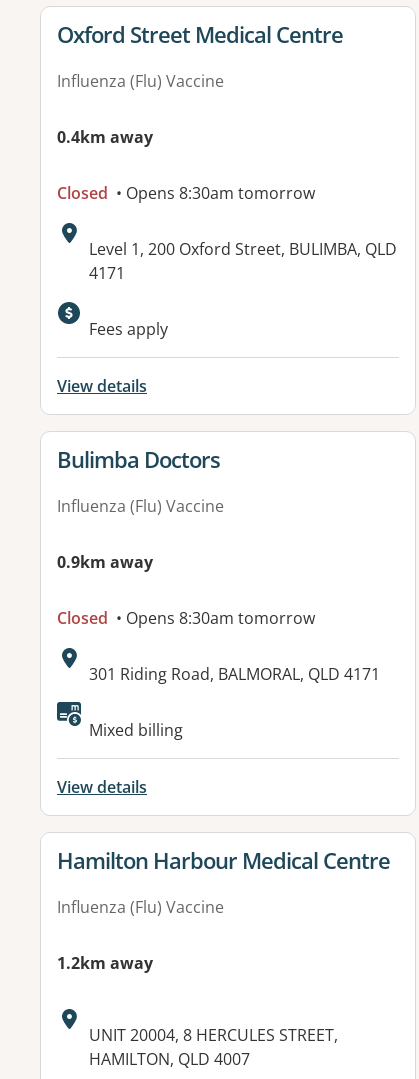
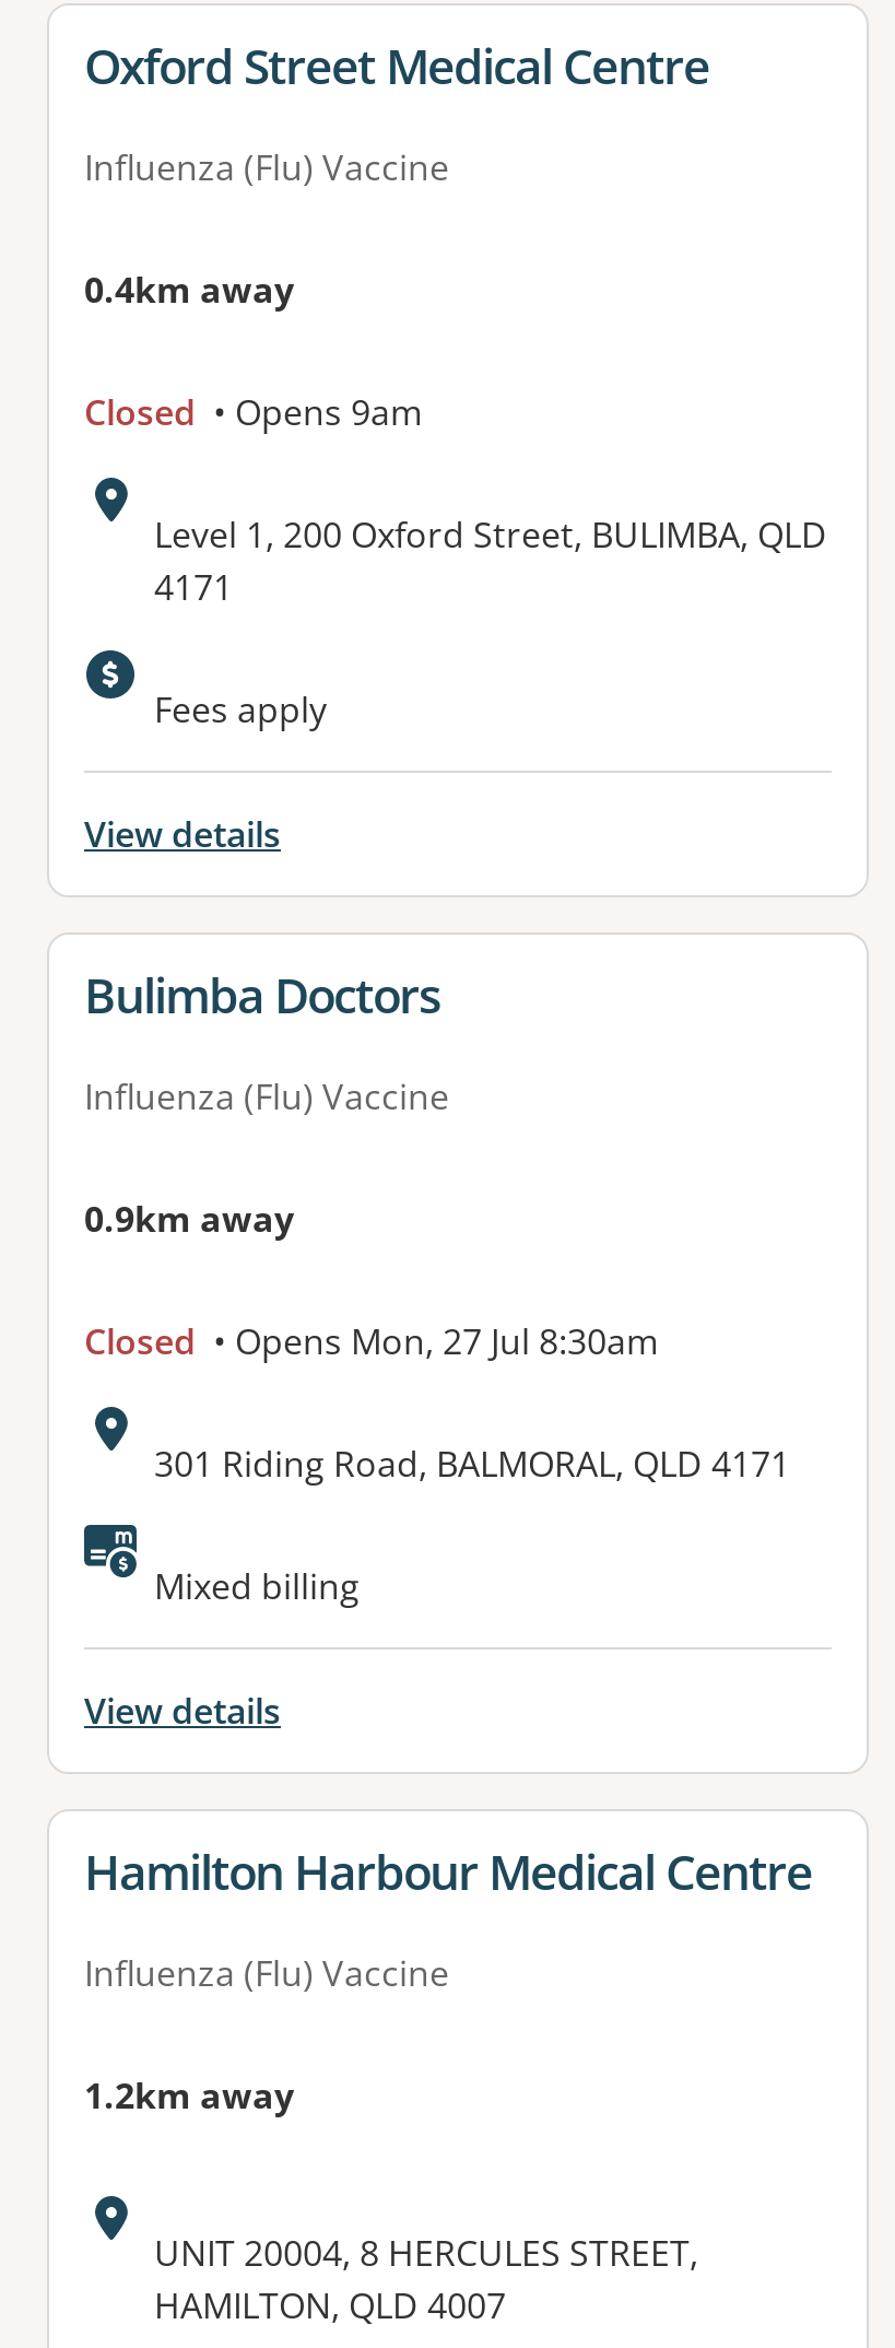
- Closed • Opens 8:30am tomorrow
+ Closed • Opens 9am

- Closed • Opens 8:30am tomorrow
+ Closed • Opens Mon, 27 Jul 8:30am
